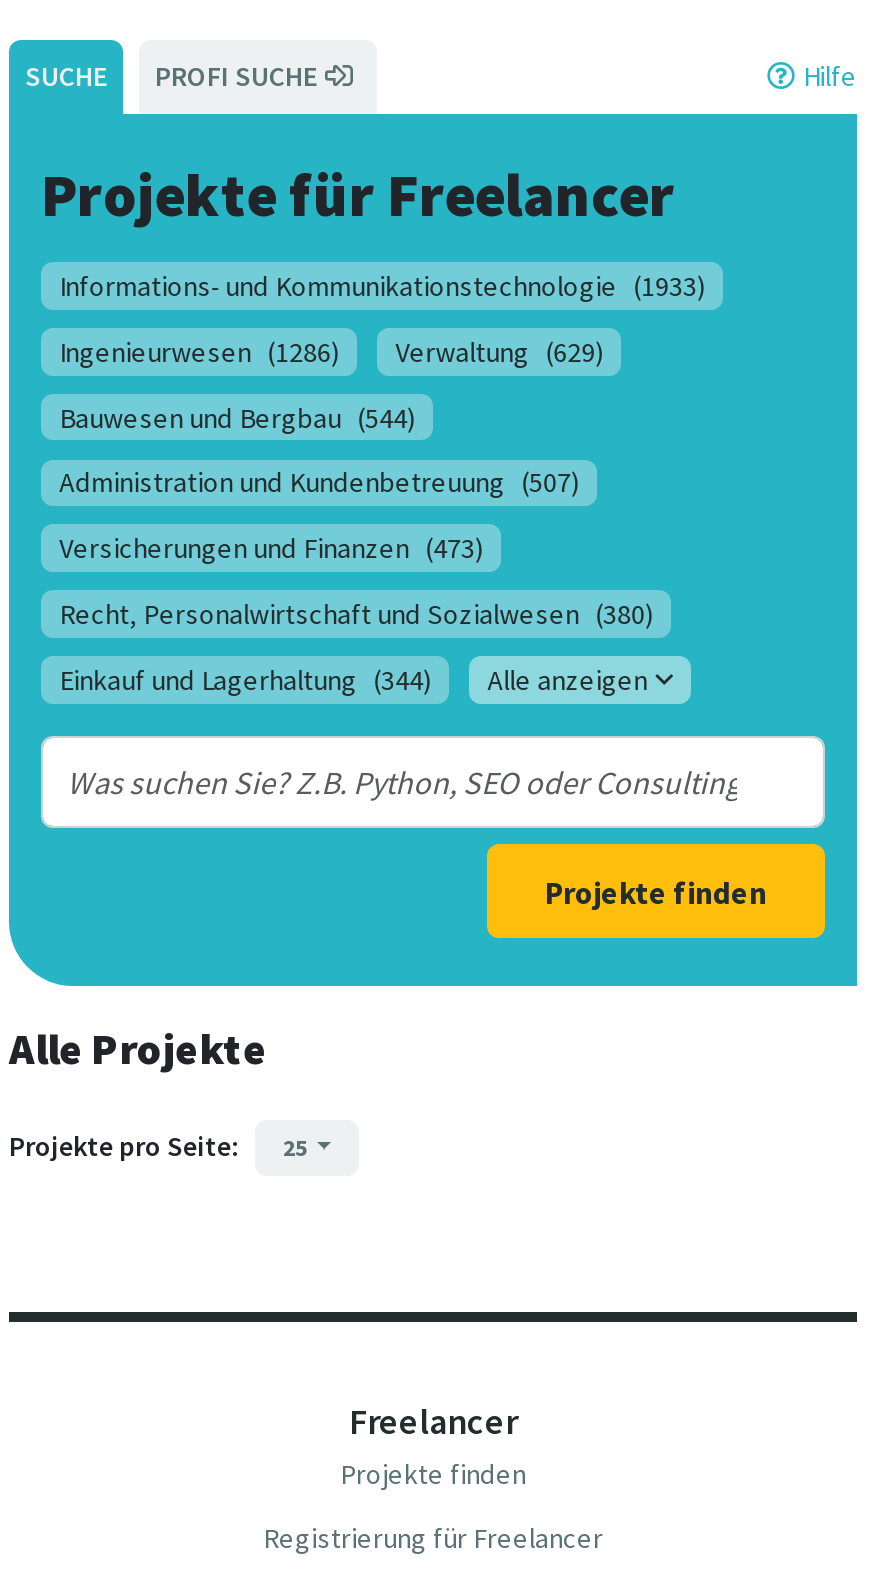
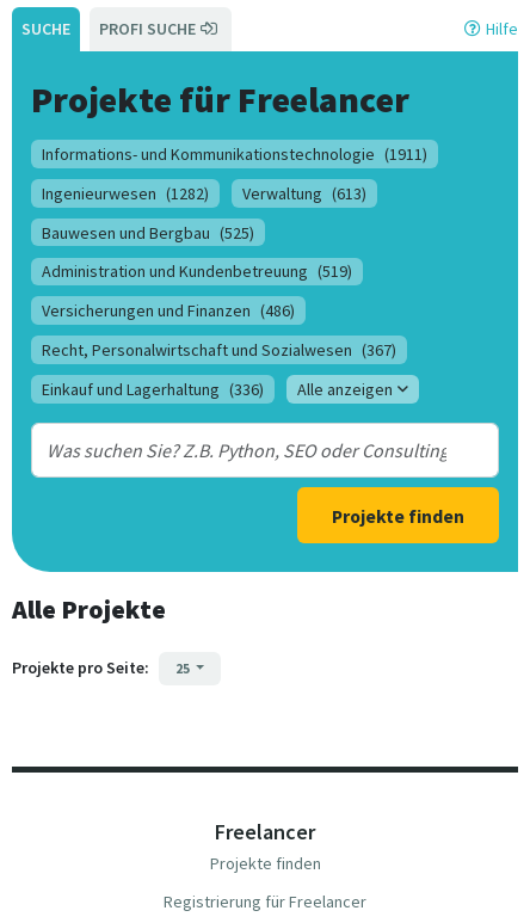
- Informations- und Kommunikationstechnologie (1933)
+ Informations- und Kommunikationstechnologie (1911)

- Ingenieurwesen (1286)
+ Ingenieurwesen (1282)

- Verwaltung (629)
+ Verwaltung (613)

- Bauwesen und Bergbau (544)
+ Bauwesen und Bergbau (525)

- Administration und Kundenbetreuung (507)
+ Administration und Kundenbetreuung (519)

- Versicherungen und Finanzen (473)
+ Versicherungen und Finanzen (486)

- Recht, Personalwirtschaft und Sozialwesen (380)
+ Recht, Personalwirtschaft und Sozialwesen (367)

- Einkauf und Lagerhaltung (344)
+ Einkauf und Lagerhaltung (336)
